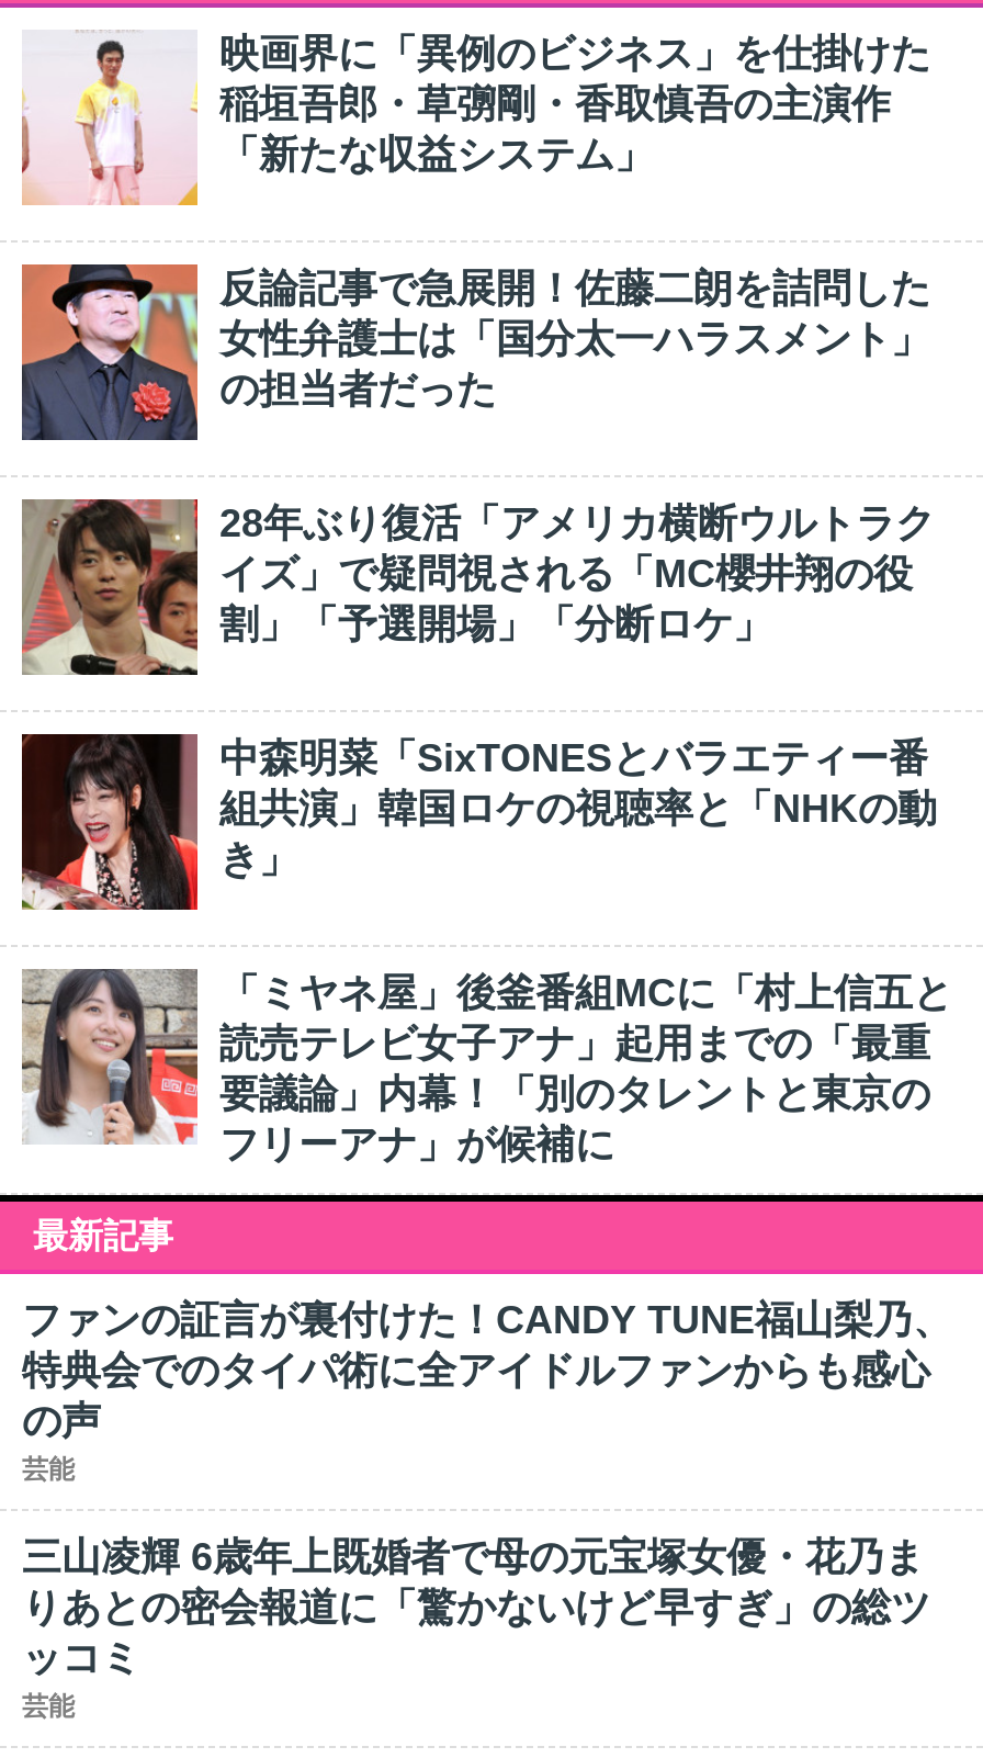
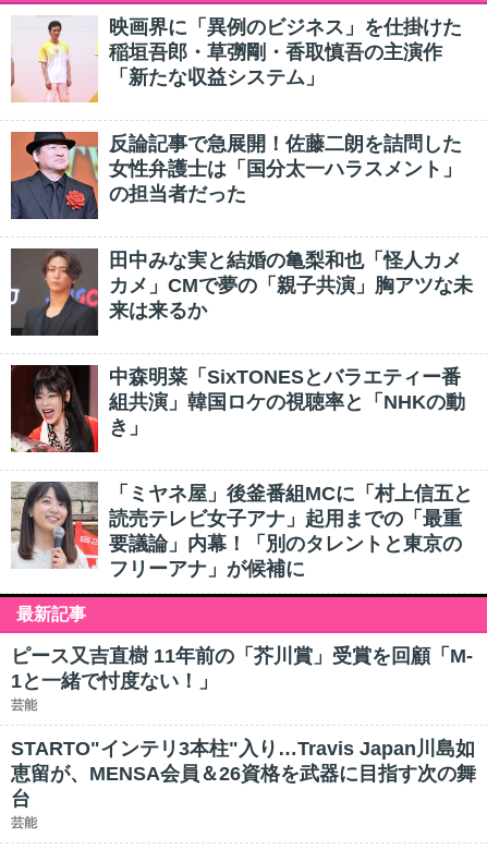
- [image]
- 28年ぶり復活「アメリカ横断ウルトラク
- イズ」で疑問視される「MC櫻井翔の役
- 割」「予選開場」「分断ロケ」
+ [image]
+ 田中みな実と結婚の亀梨和也「怪人カメ
+ カメ」CMで夢の「親子共演」胸アツな未
+ 来は来るか

- ファンの証言が裏付けた！CANDY TUNE福山梨乃、
- 特典会でのタイパ術に全アイドルファンからも感心
- の声
+ ピース又吉直樹 11年前の「芥川賞」受賞を回顧「M-
+ 1と一緒で忖度ない！」

- 三山凌輝 6歳年上既婚者で母の元宝塚女優・花乃ま
- りあとの密会報道に「驚かないけど早すぎ」の総ツ
- ッコミ
+ STARTO"インテリ3本柱"入り…Travis Japan川島如
+ 恵留が、MENSA会員＆26資格を武器に目指す次の舞
+ 台
